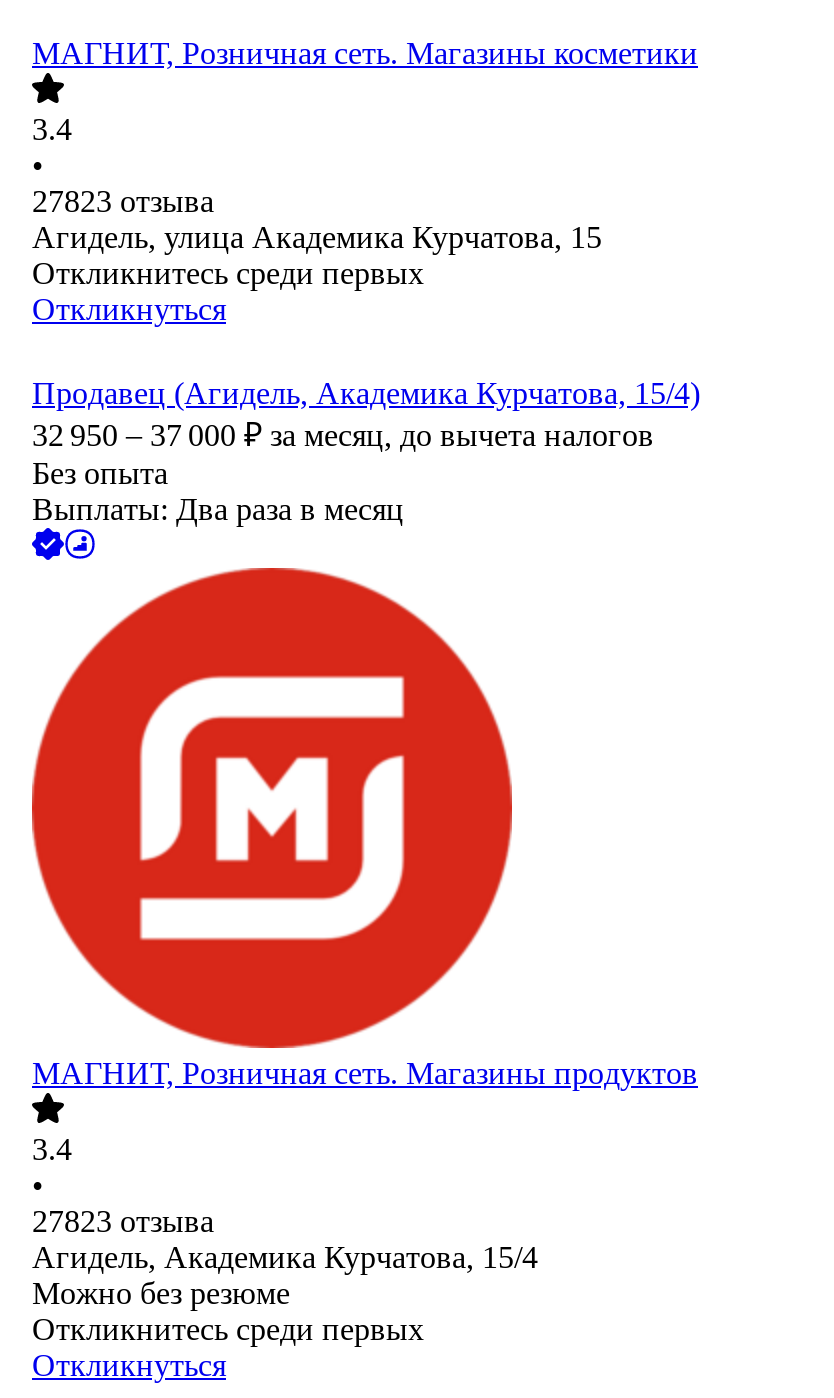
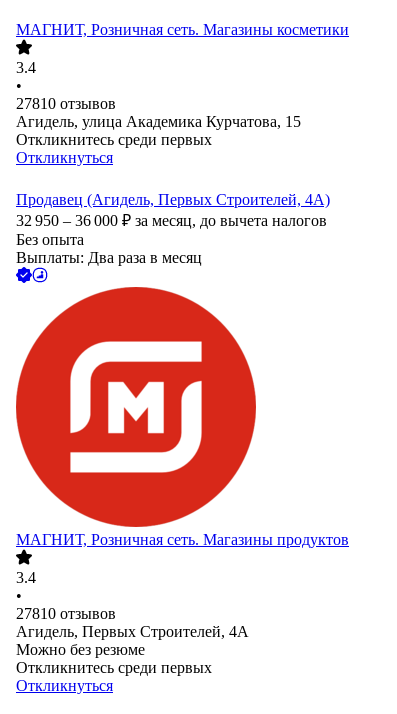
- 27823 отзыва
+ 27810 отзывов

- Продавец (Агидель, Академика Курчатова, 15/4)
+ Продавец (Агидель, Первых Строителей, 4А)

- 32 950 – 37 000 ₽ за месяц, до вычета налогов
+ 32 950 – 36 000 ₽ за месяц, до вычета налогов

- 27823 отзыва
- Агидель, Академика Курчатова, 15/4
+ 27810 отзывов
+ Агидель, Первых Строителей, 4А
